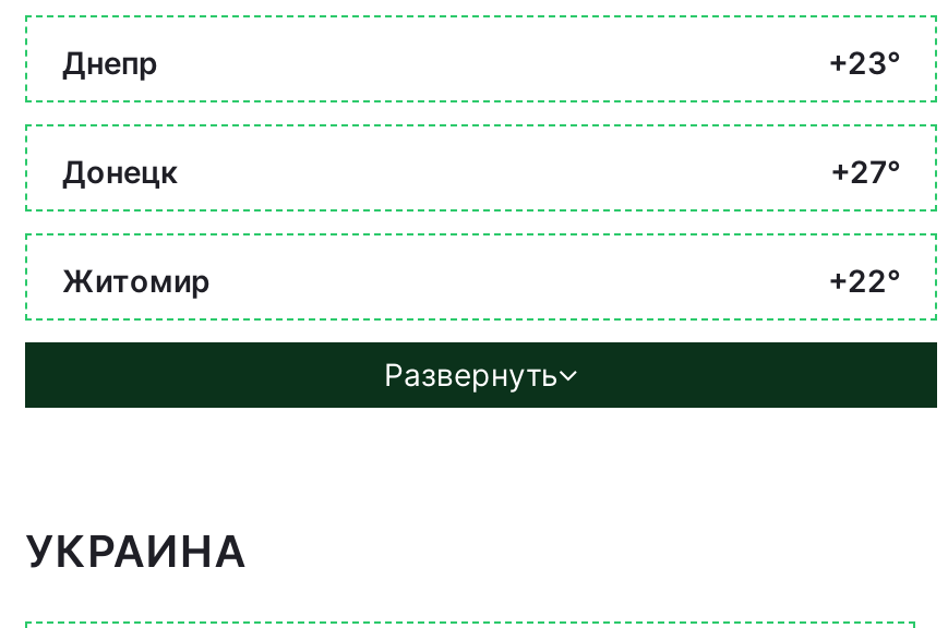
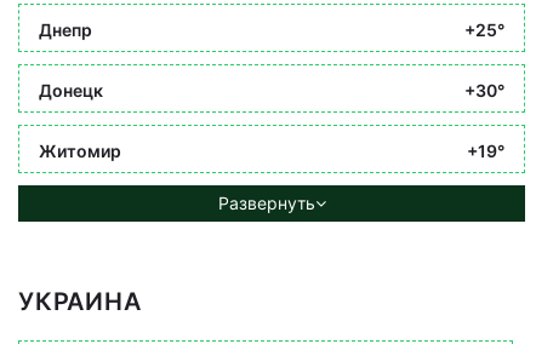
- +23°
+ +25°

- +27°
+ +30°

- +22°
+ +19°
